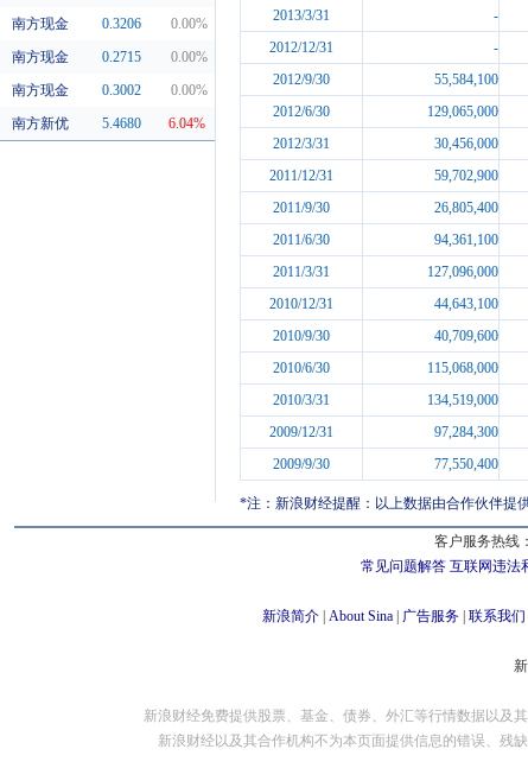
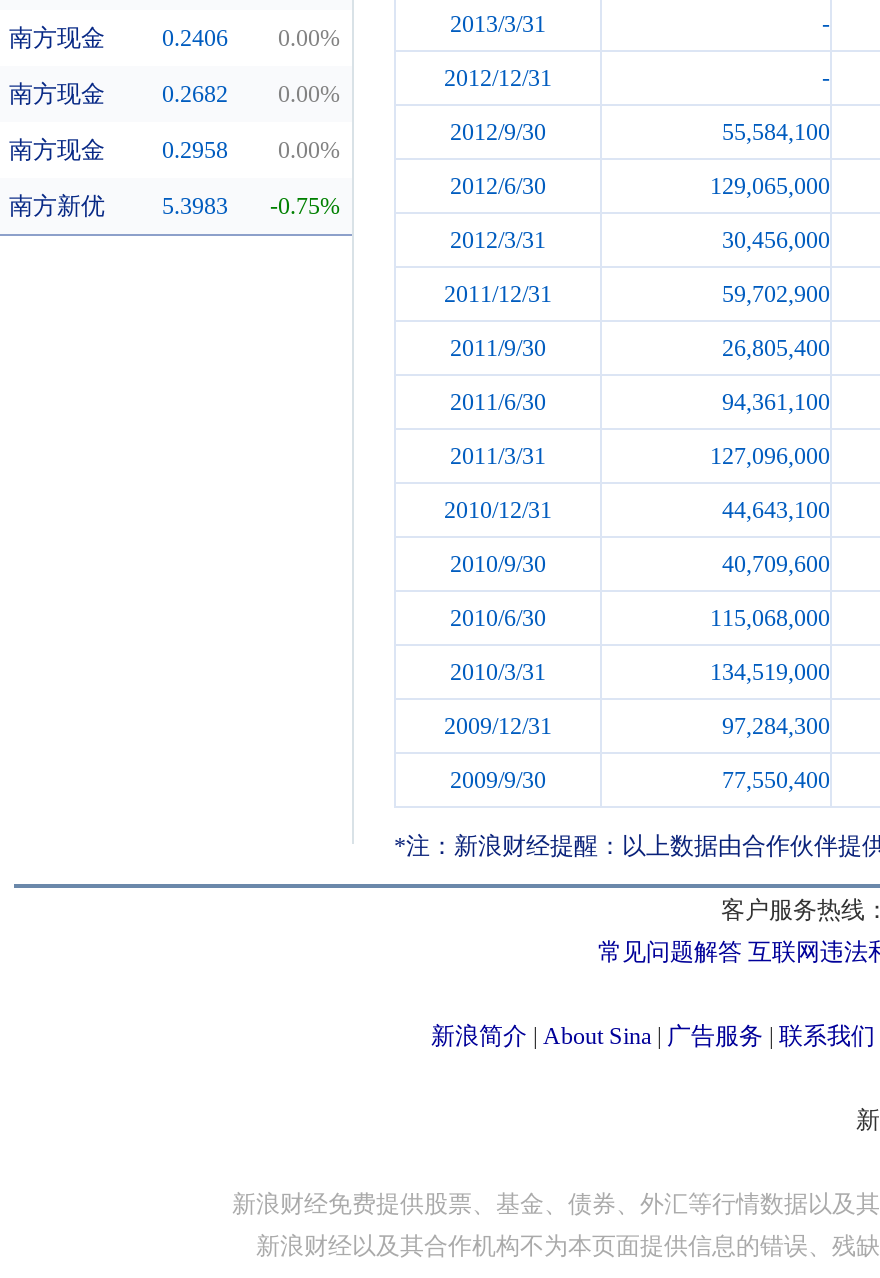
- 0.3206 0.00%
+ 0.2406 0.00%

- 0.2715 0.00%
+ 0.2682 0.00%

- 0.3002 0.00%
+ 0.2958 0.00%

- 5.4680
+ 5.3983

- 6.04%
+ -0.75%
